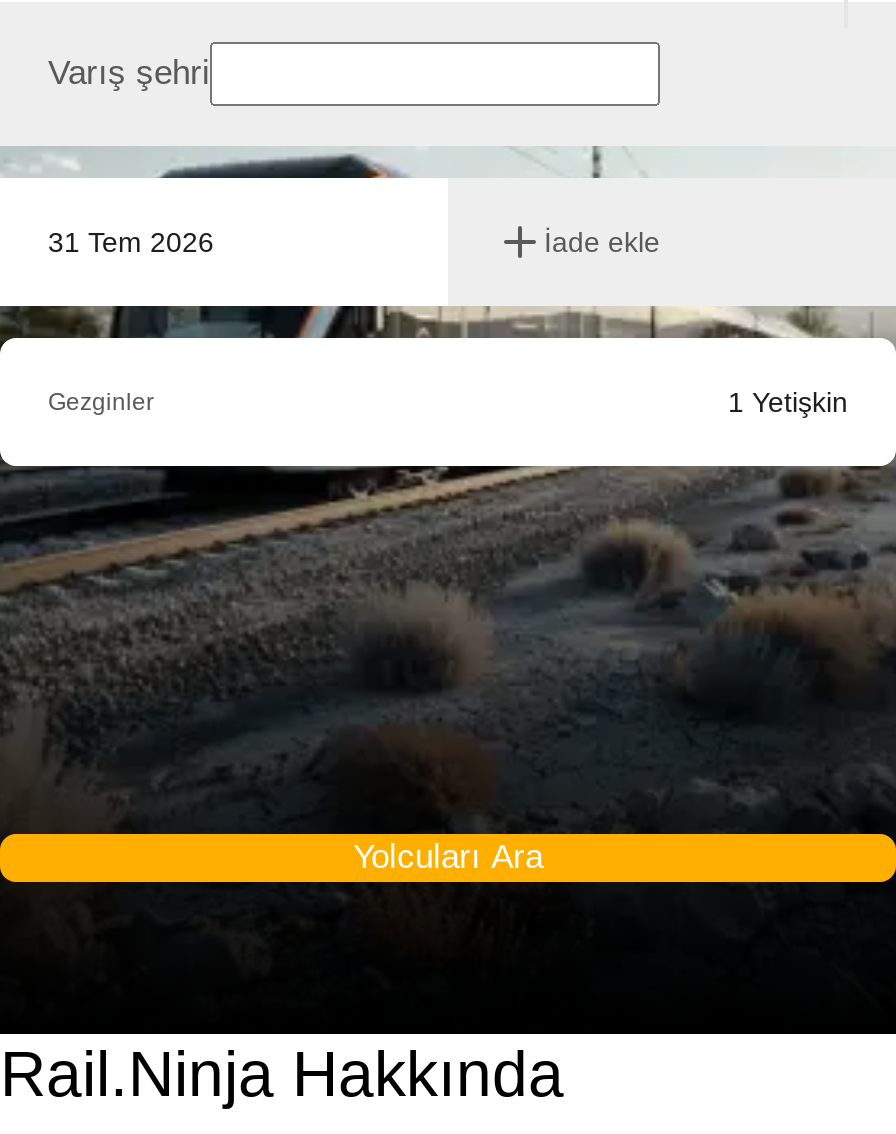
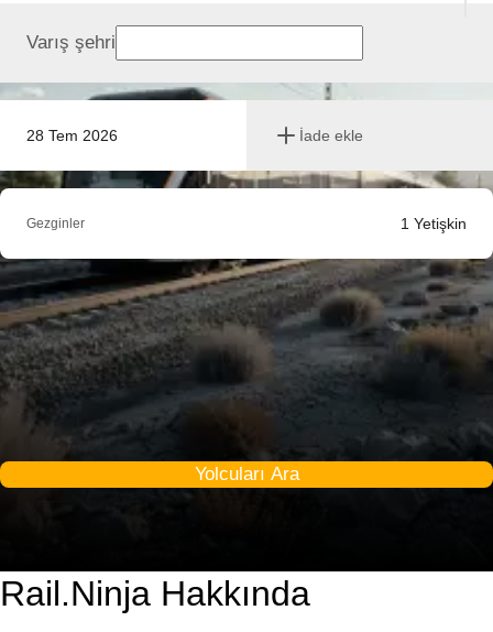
- 31 Tem 2026
+ 28 Tem 2026
